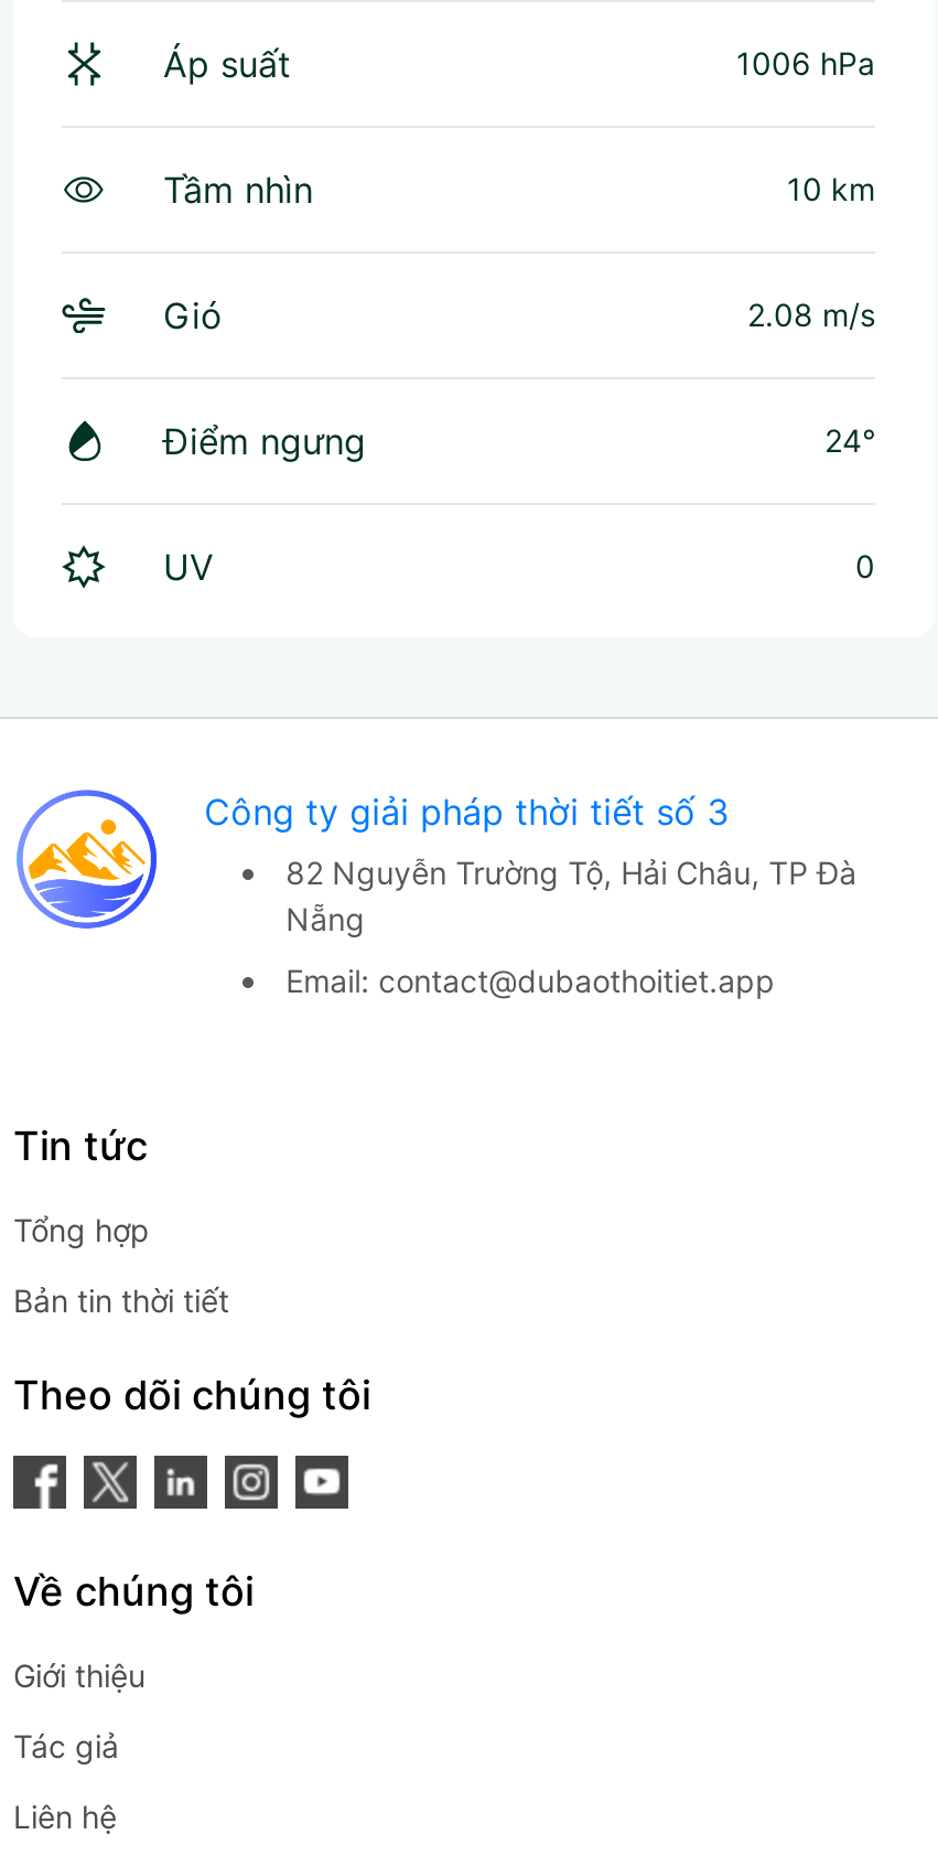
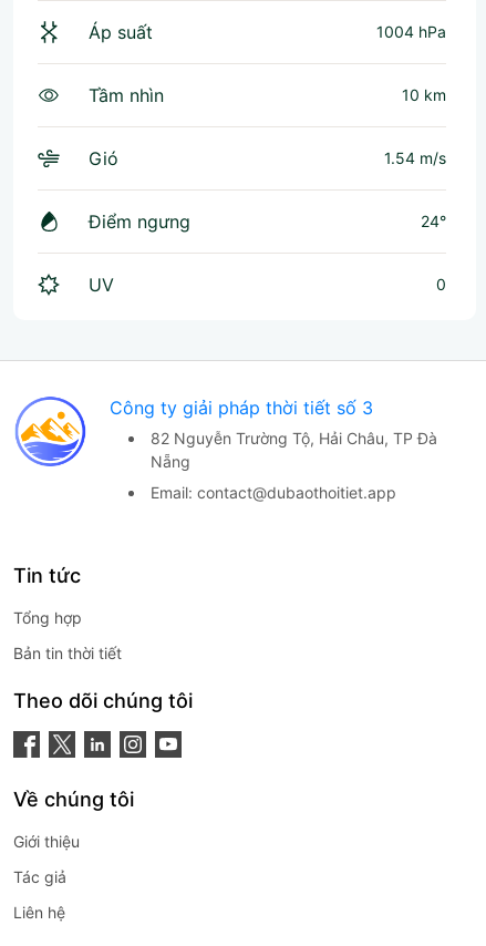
- 1006 hPa
+ 1004 hPa

- 2.08 m/s
+ 1.54 m/s
